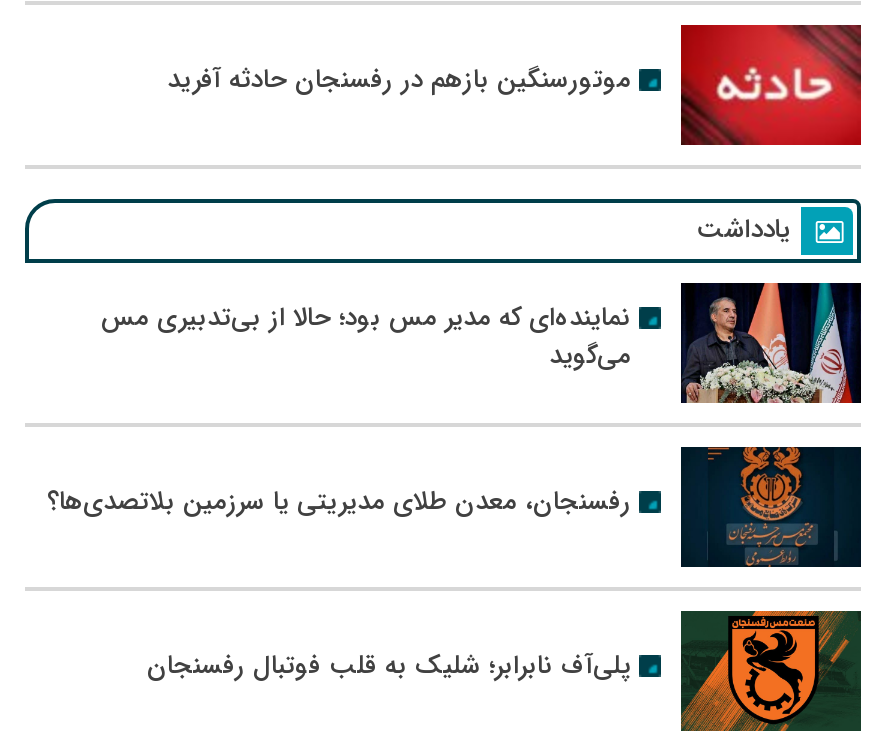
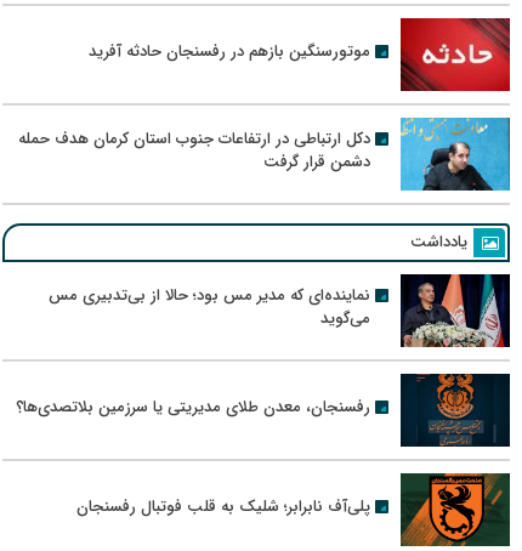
+ [image]
+ دکل ارتباطی در ارتفاعات جنوب استان کرمان هدف حمله
+ دشمن قرار گرفت
